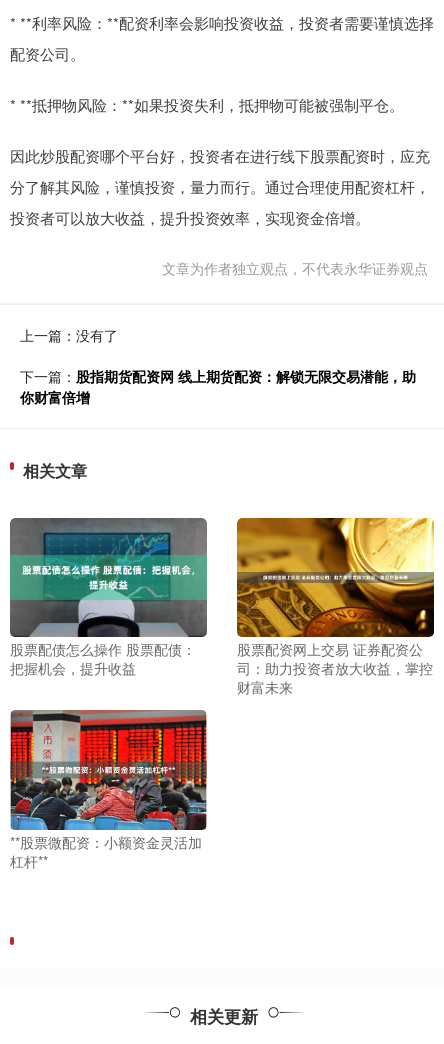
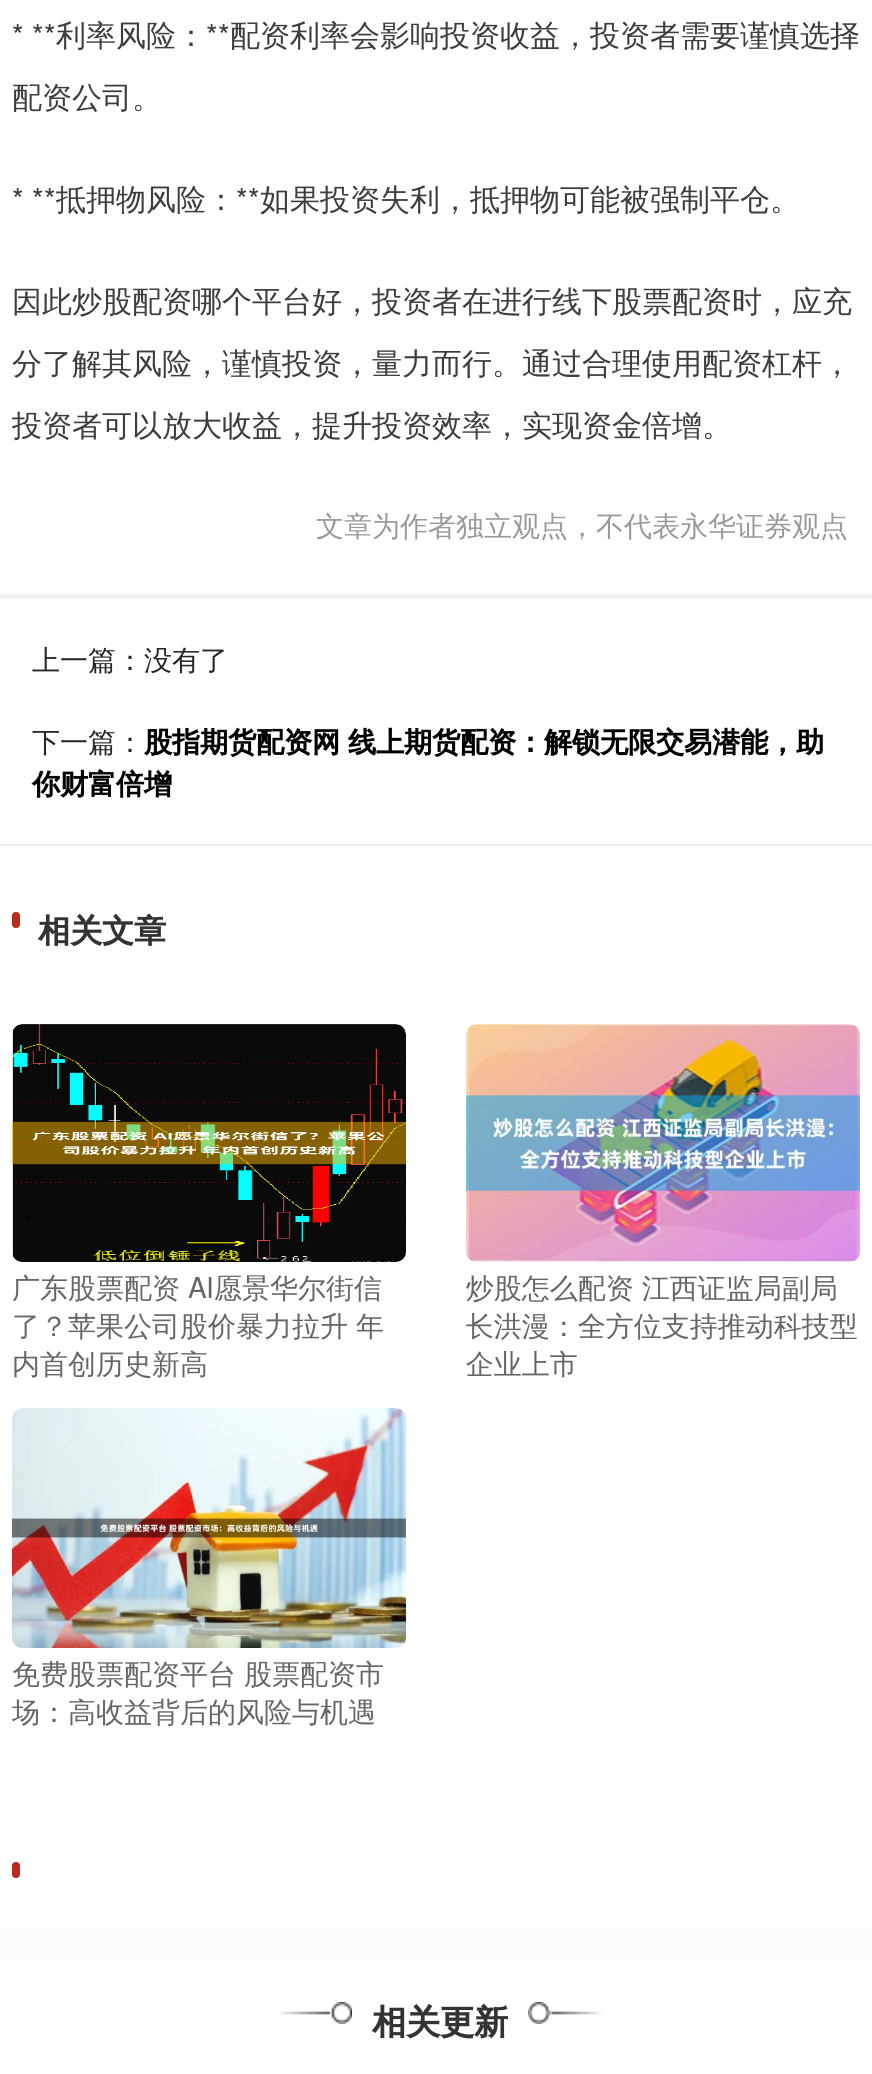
- [image]
- 股票配债怎么操作 股票配债：
- 把握机会，提升收益
+ [image]
+ 广东股票配资 AI愿景华尔街信
+ 了？苹果公司股价暴力拉升 年
+ 内首创历史新高

- [image]
- 股票配资网上交易 证券配资公
- 司：助力投资者放大收益，掌控
- 财富未来
+ [image]
+ 炒股怎么配资 江西证监局副局
+ 长洪漫：全方位支持推动科技型
+ 企业上市

- [image]
- **股票微配资：小额资金灵活加
- 杠杆**
+ [image]
+ 免费股票配资平台 股票配资市
+ 场：高收益背后的风险与机遇
